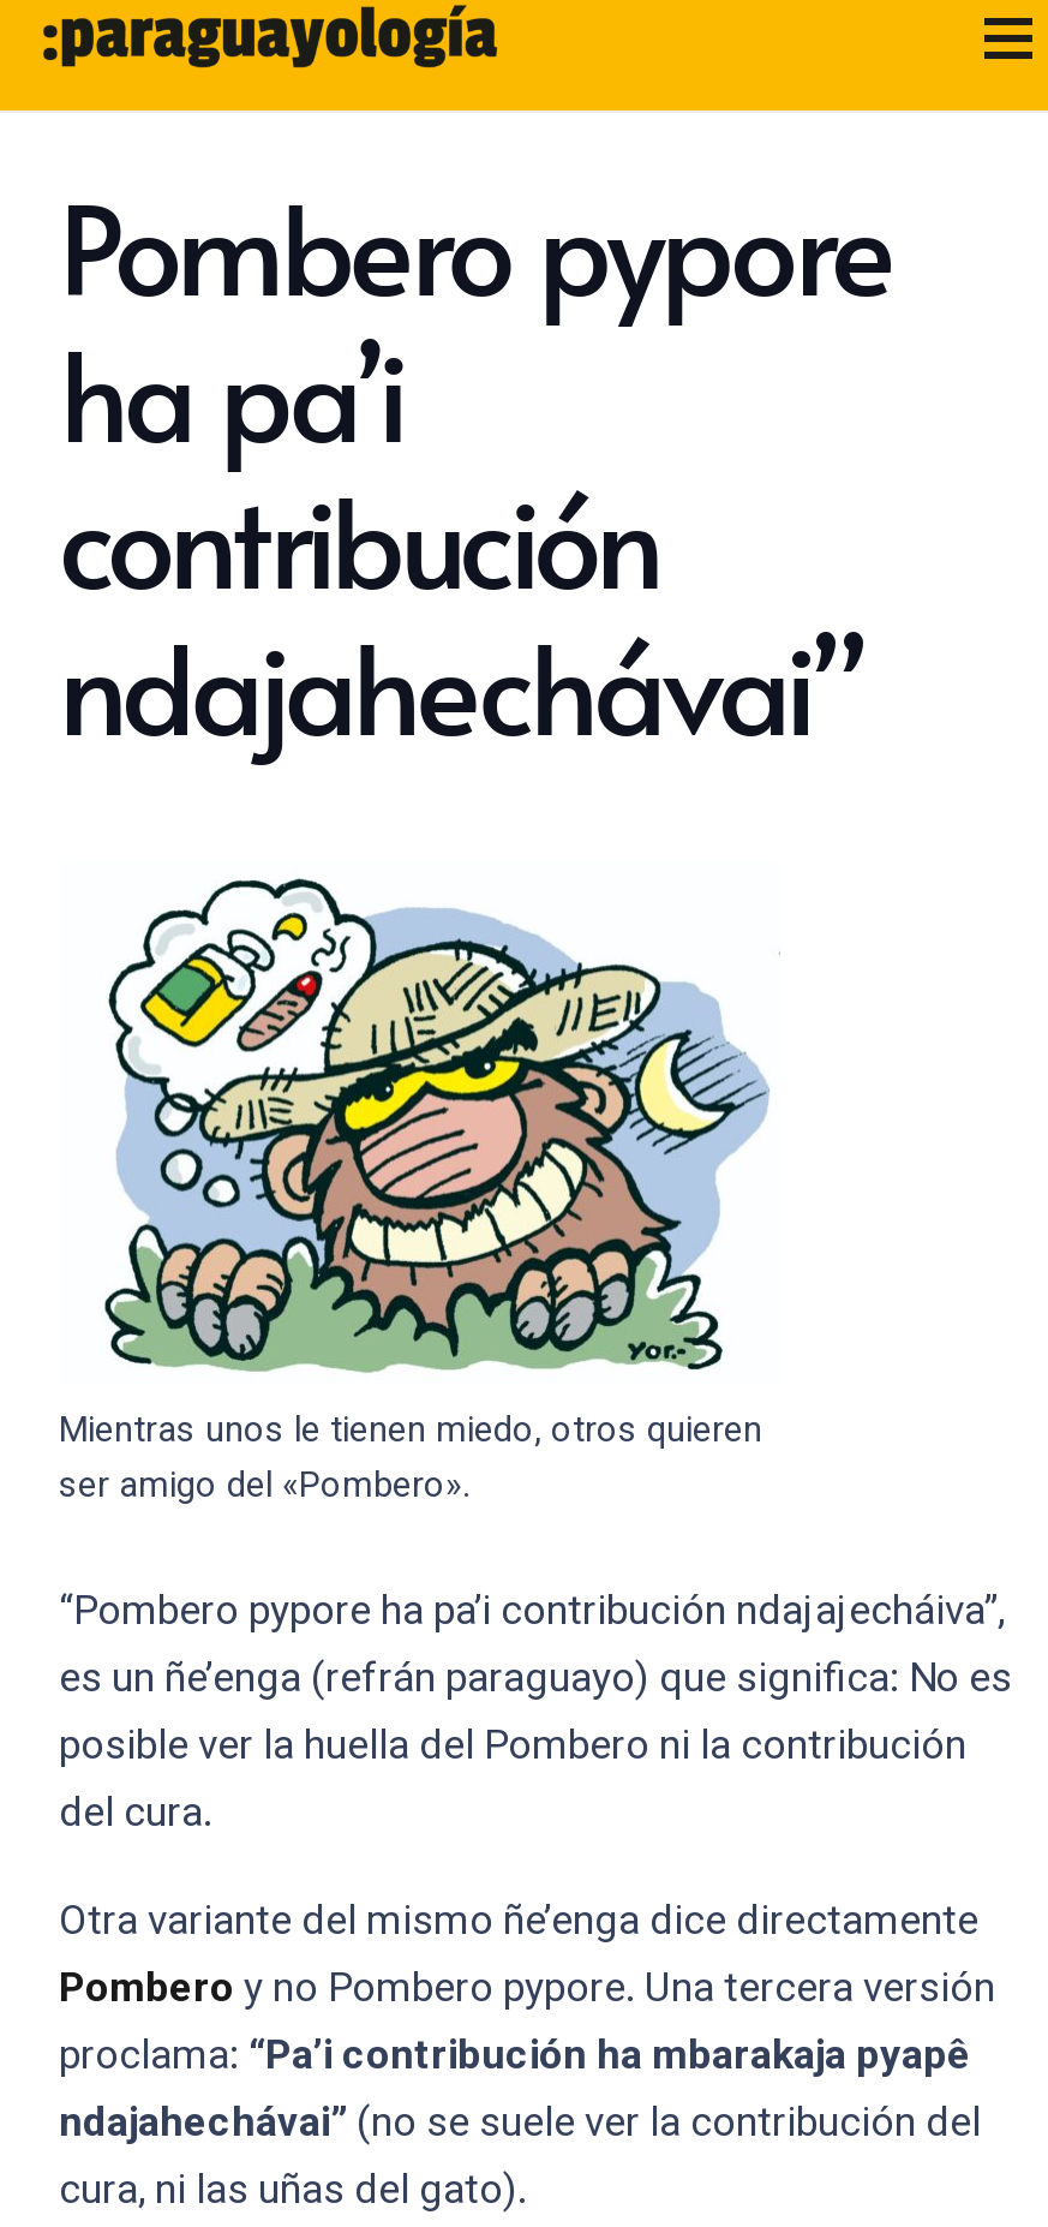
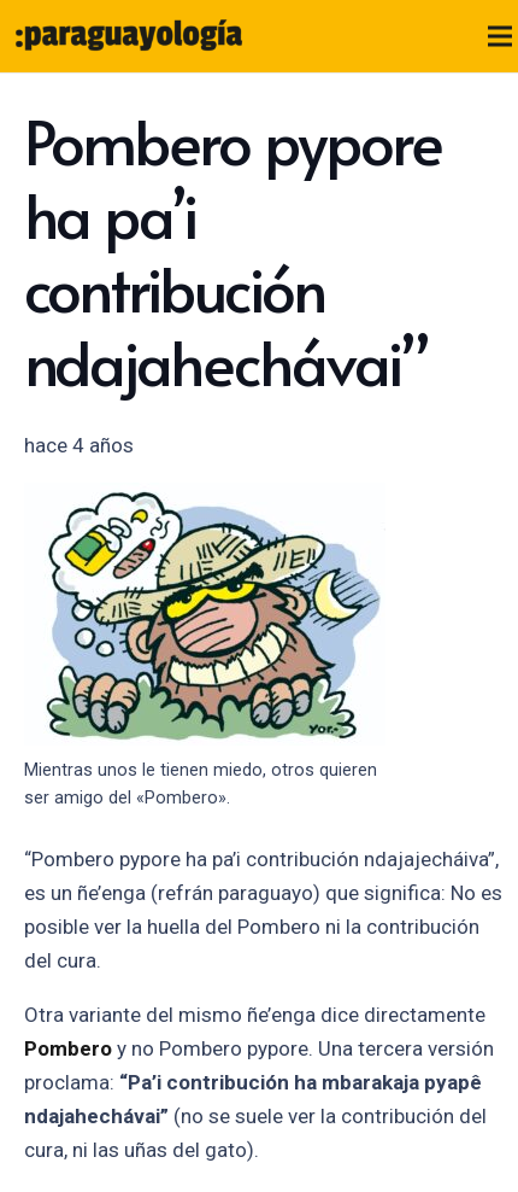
+ hace 4 años
